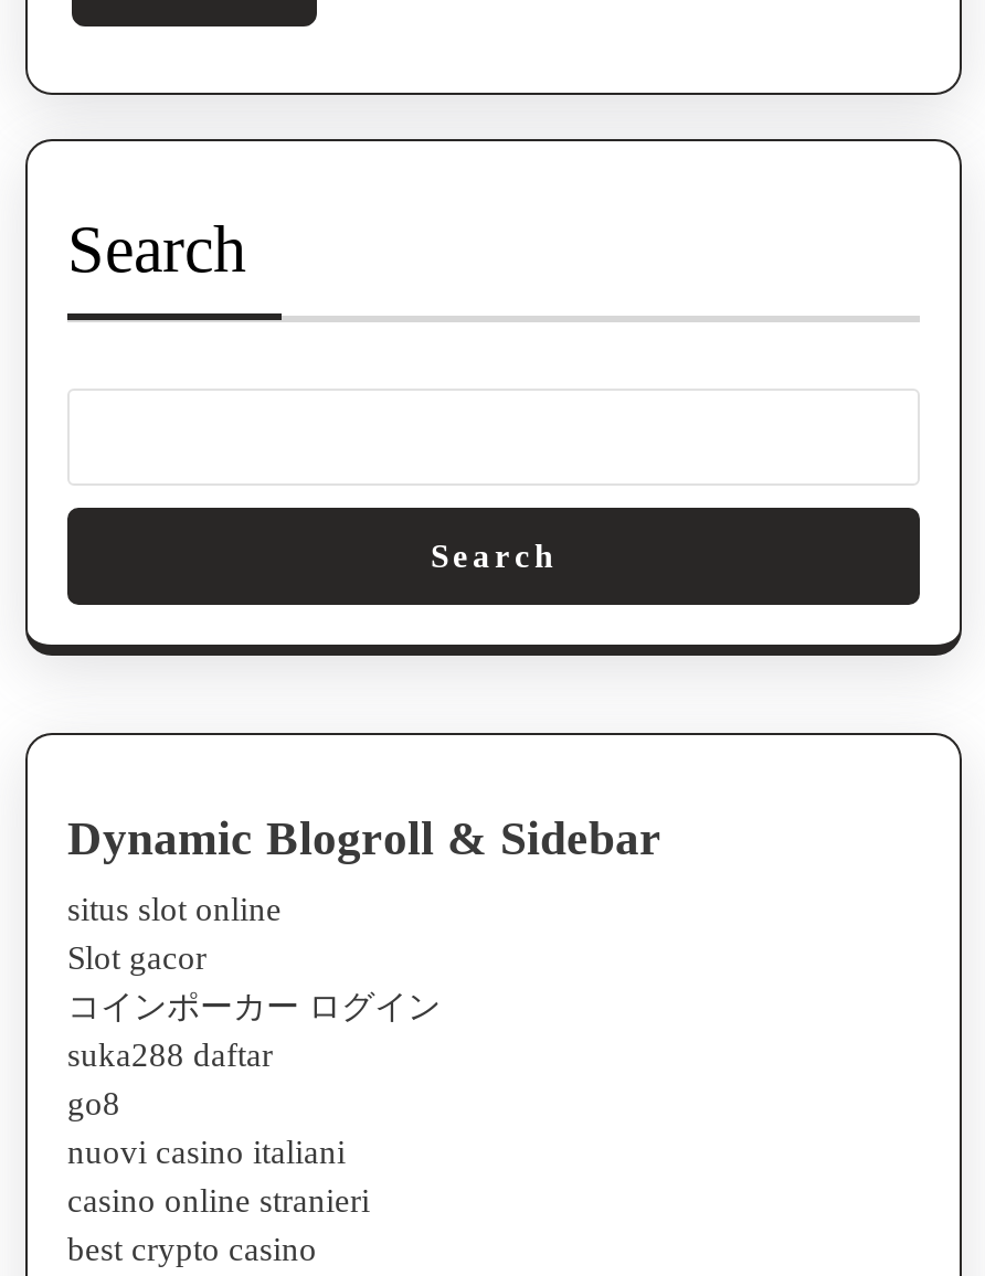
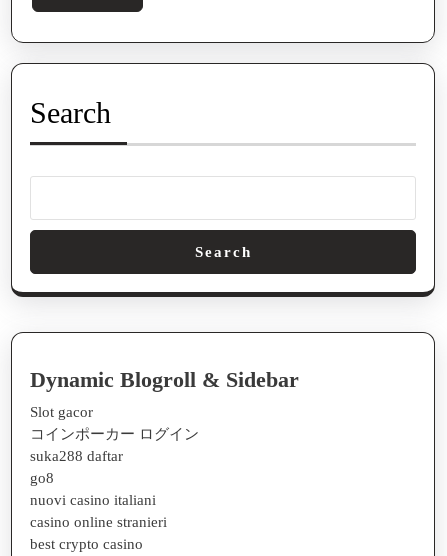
- situs slot online
